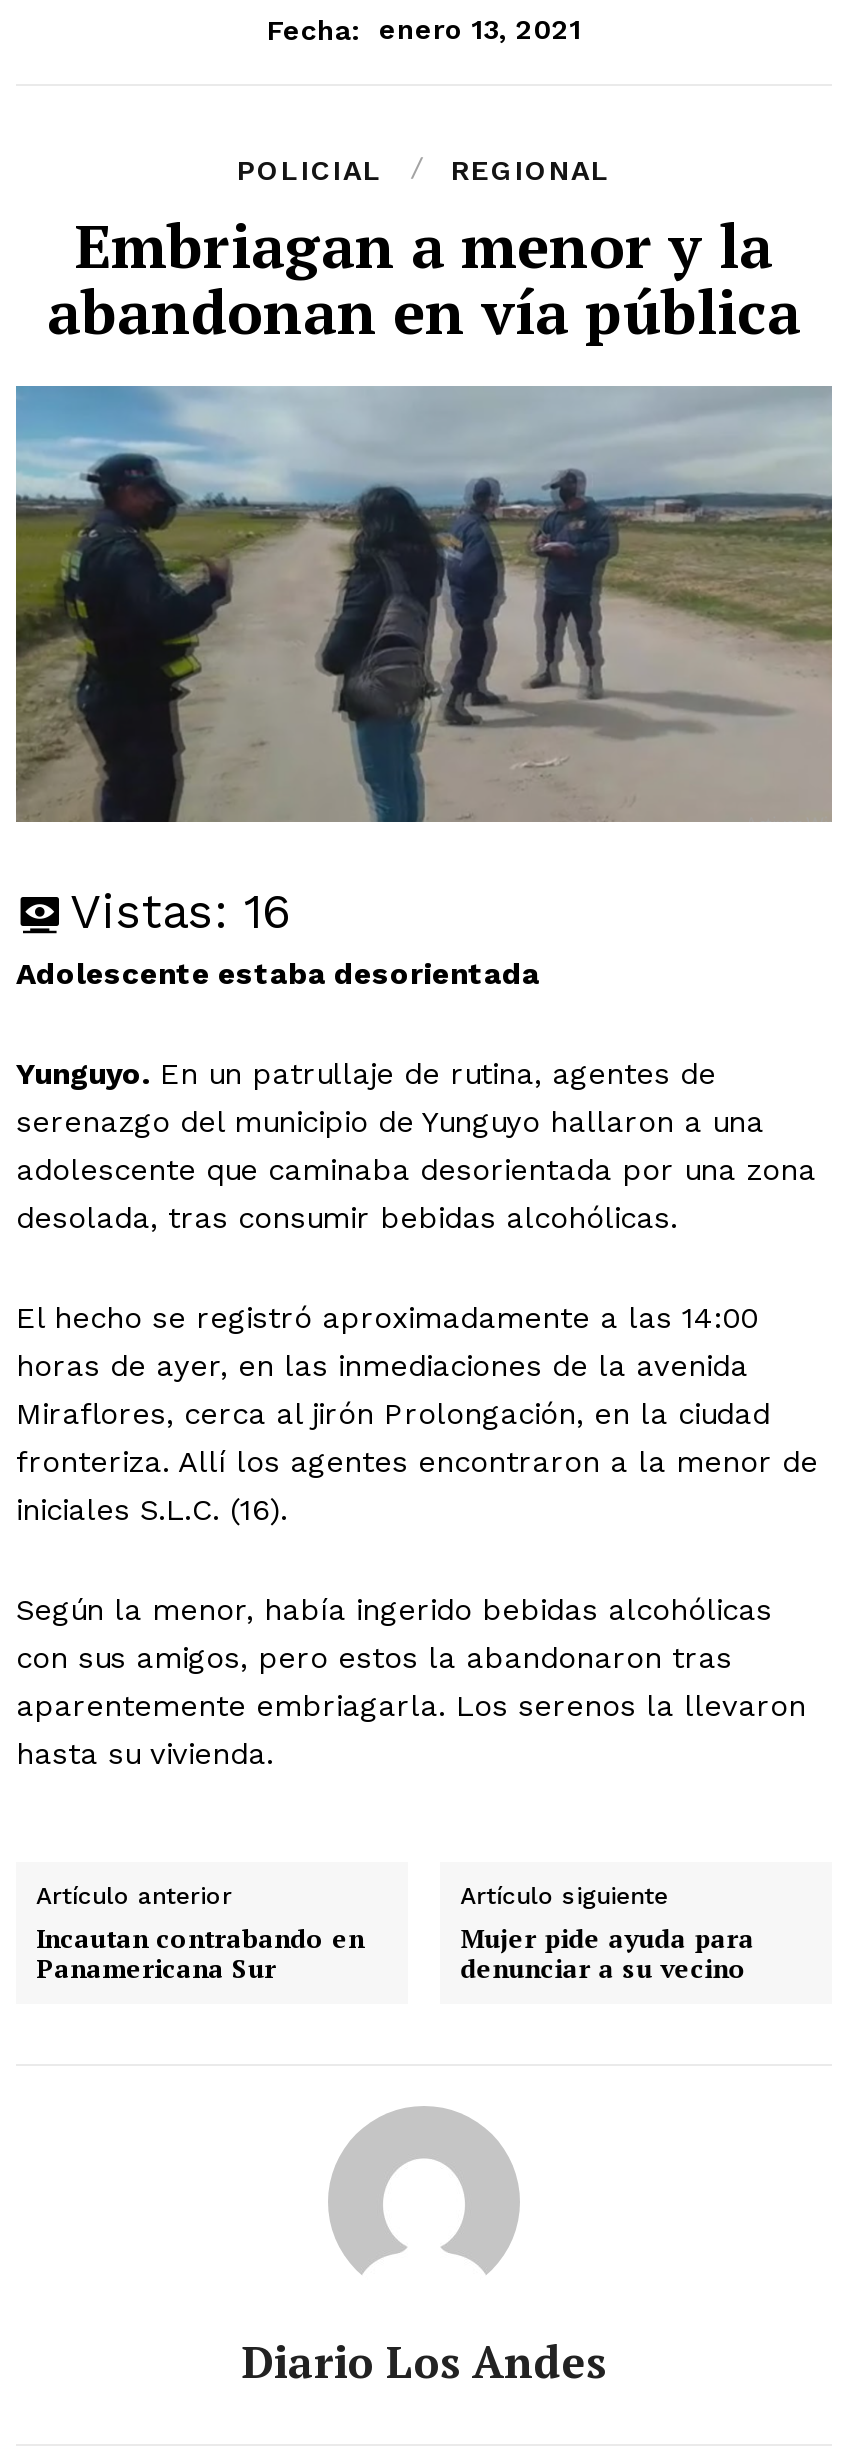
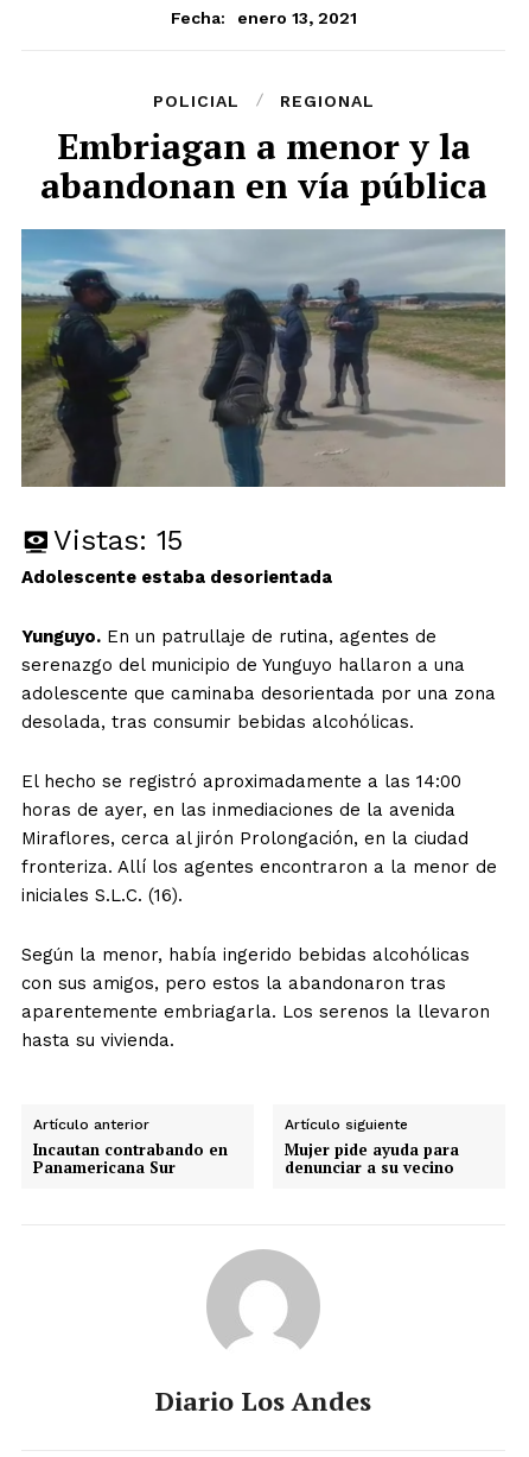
- Vistas: 16
+ Vistas: 15
